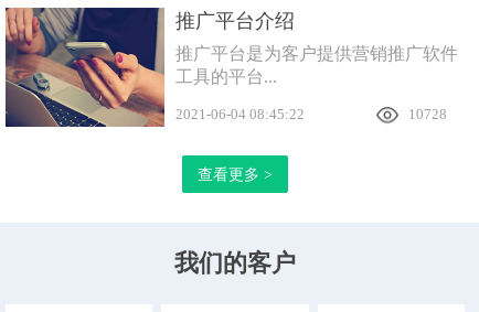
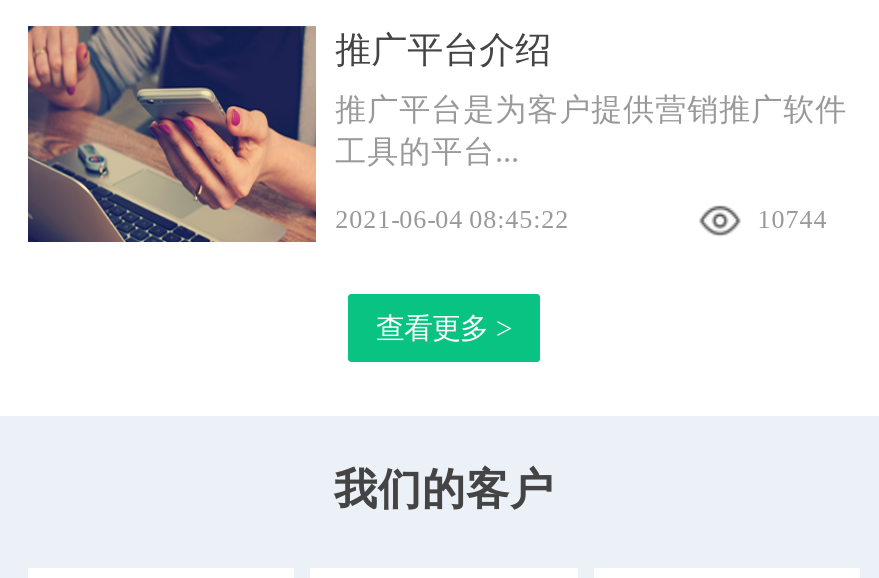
- 10728
+ 10744
